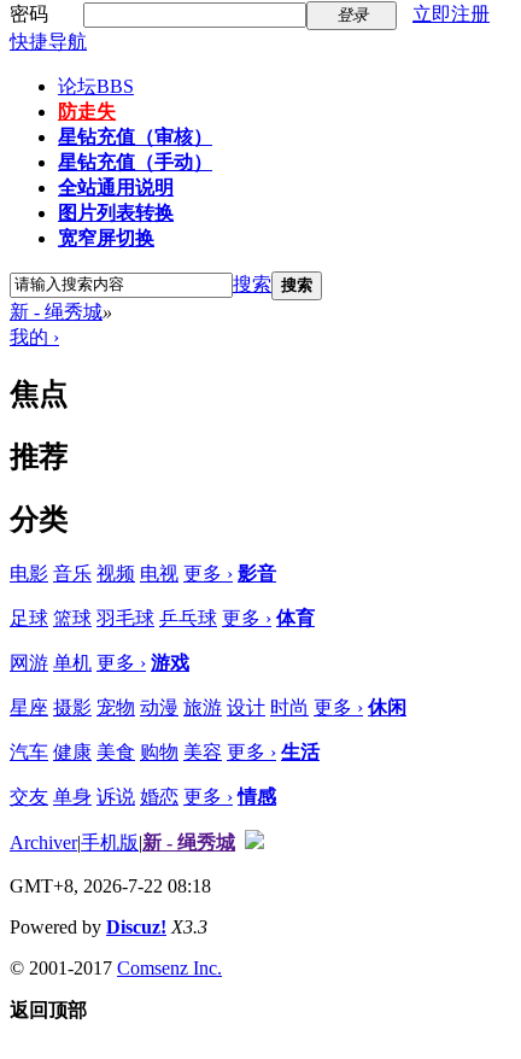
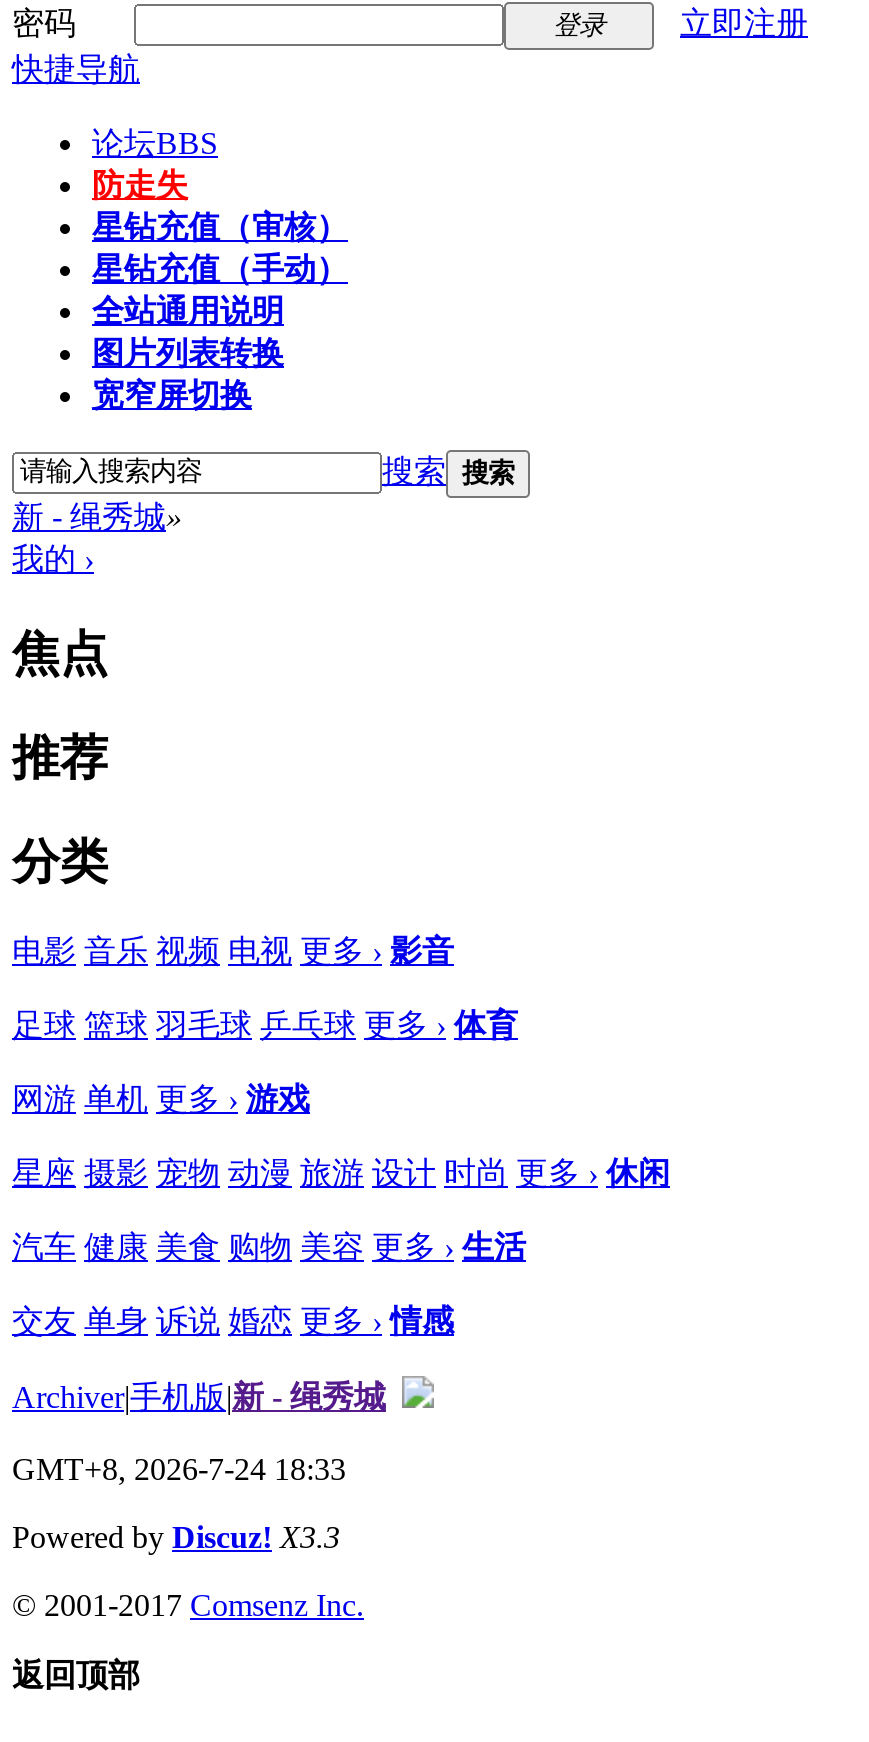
- GMT+8, 2026-7-22 08:18
+ GMT+8, 2026-7-24 18:33
